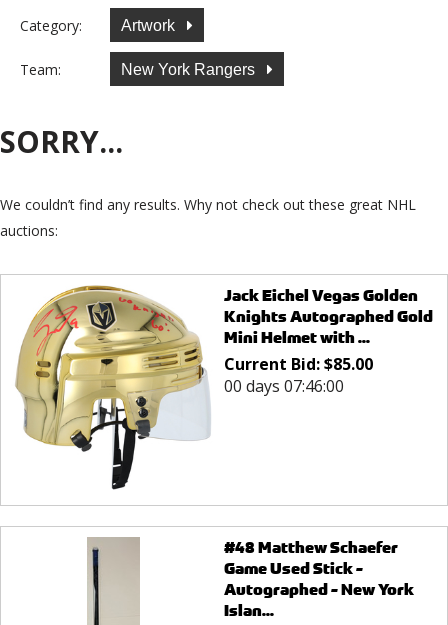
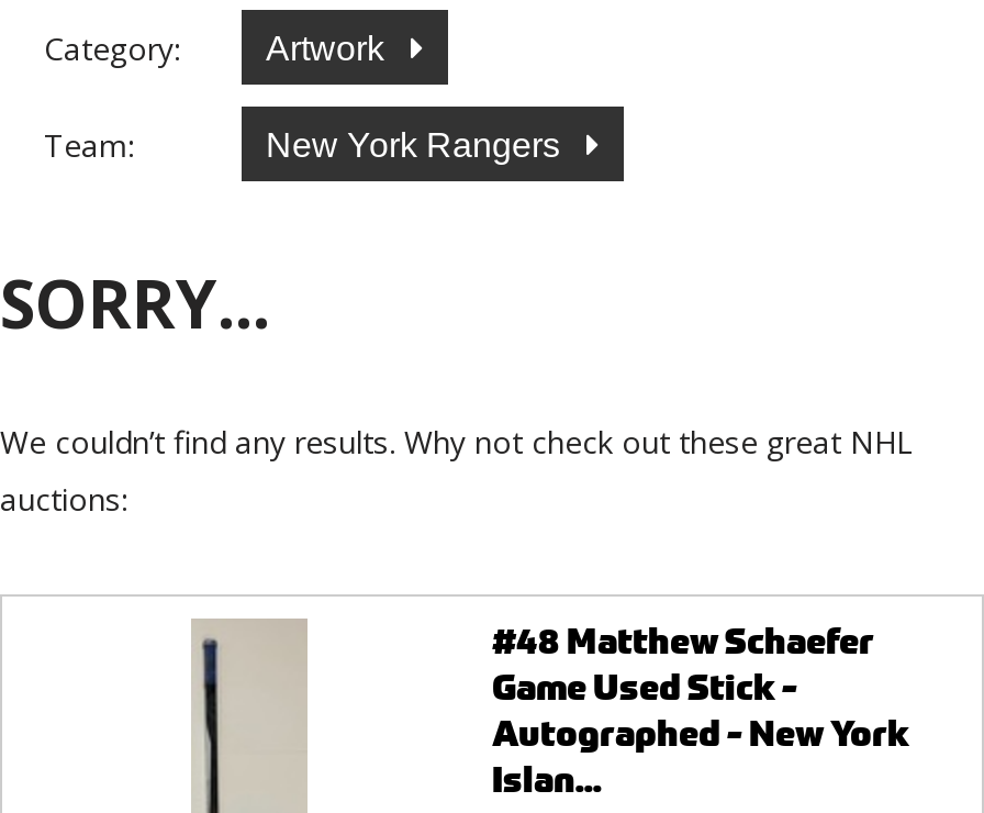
- [image]
- Jack Eichel Vegas Golden
- Knights Autographed Gold
- Mini Helmet with ...
- Current Bid: $85.00
- 00 days 07:46:00
